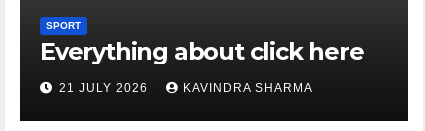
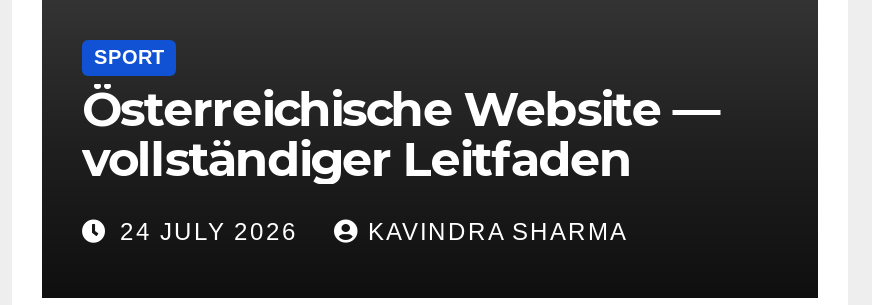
- Everything about click here
+ Österreichische Website —
+ vollständiger Leitfaden

- 21 JULY 2026
+ 24 JULY 2026
